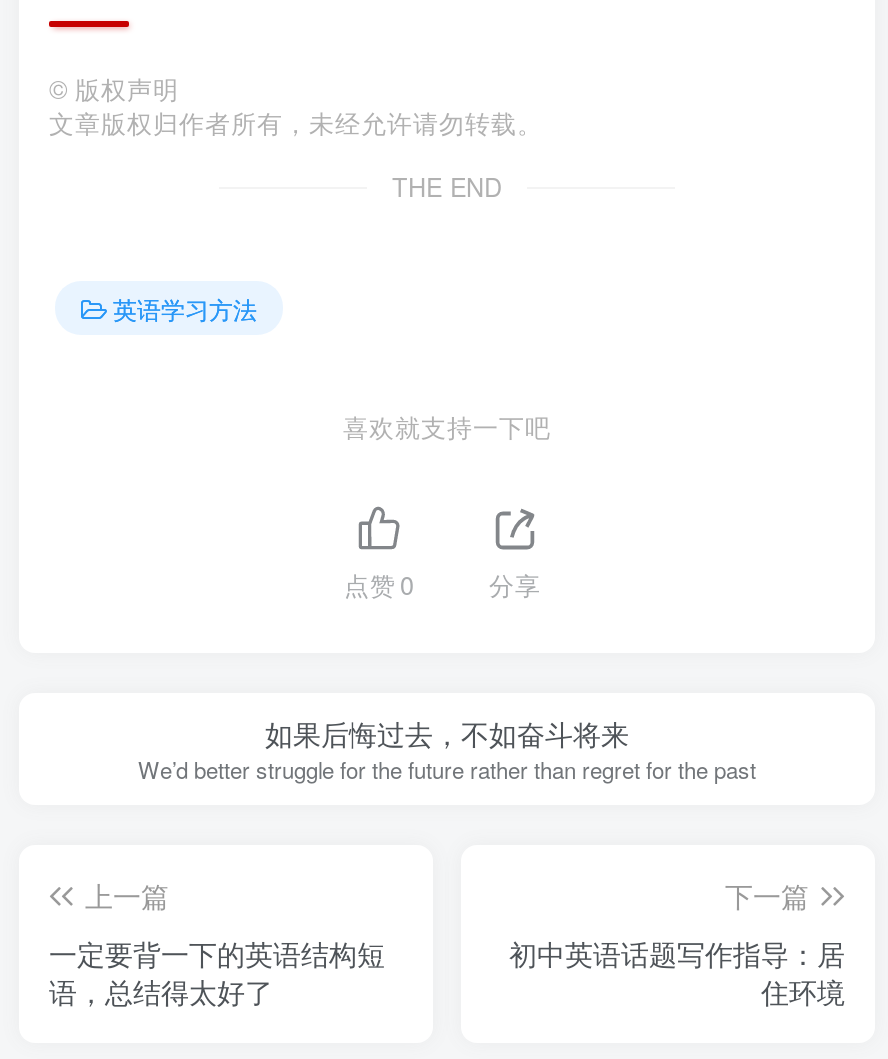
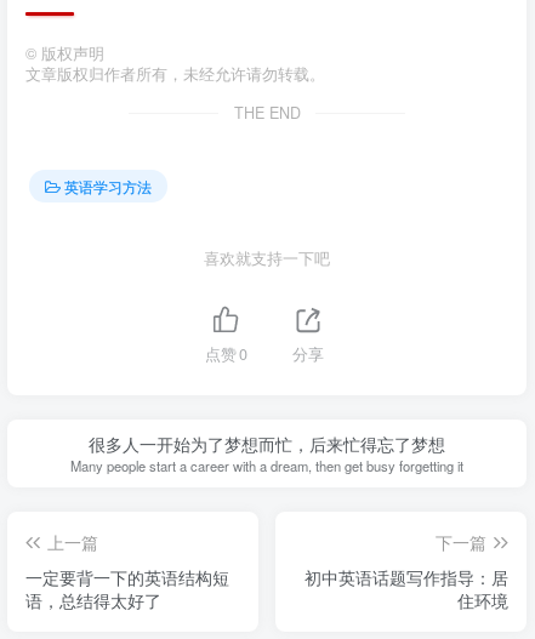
- 如果后悔过去，不如奋斗将来
- We’d better struggle for the future rather than regret for the past
+ 很多人一开始为了梦想而忙，后来忙得忘了梦想
+ Many people start a career with a dream, then get busy forgetting it
